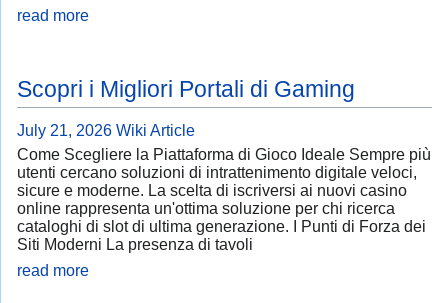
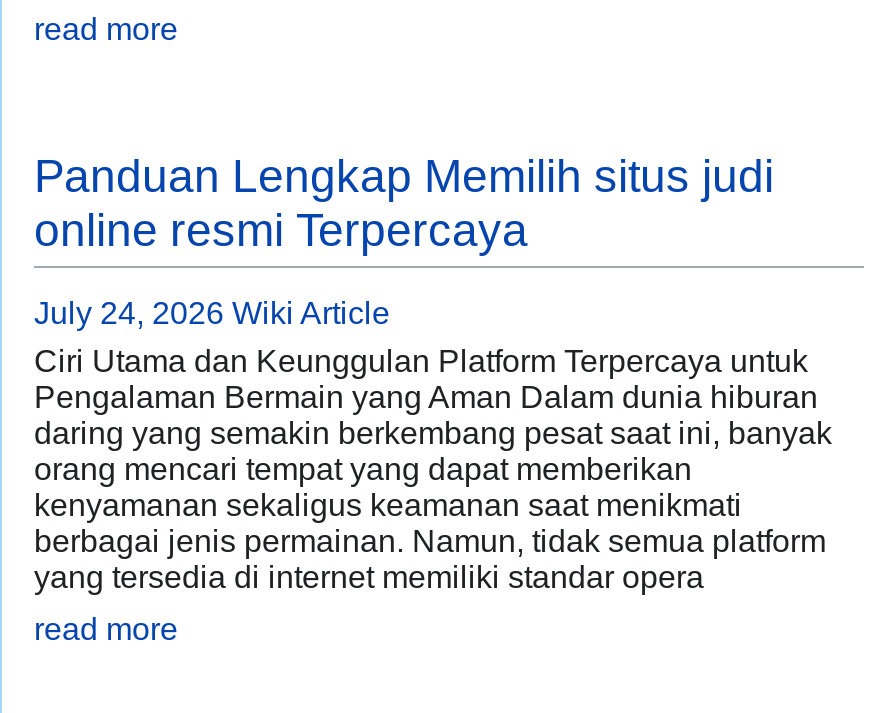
- Scopri i Migliori Portali di Gaming
+ Panduan Lengkap Memilih situs judi
+ online resmi Terpercaya

- July 21, 2026 Wiki Article
- Come Scegliere la Piattaforma di Gioco Ideale Sempre più
- utenti cercano soluzioni di intrattenimento digitale veloci,
- sicure e moderne. La scelta di iscriversi ai nuovi casino
- online rappresenta un'ottima soluzione per chi ricerca
- cataloghi di slot di ultima generazione. I Punti di Forza dei
- Siti Moderni La presenza di tavoli
+ July 24, 2026 Wiki Article
+ Ciri Utama dan Keunggulan Platform Terpercaya untuk
+ Pengalaman Bermain yang Aman Dalam dunia hiburan
+ daring yang semakin berkembang pesat saat ini, banyak
+ orang mencari tempat yang dapat memberikan
+ kenyamanan sekaligus keamanan saat menikmati
+ berbagai jenis permainan. Namun, tidak semua platform
+ yang tersedia di internet memiliki standar opera
